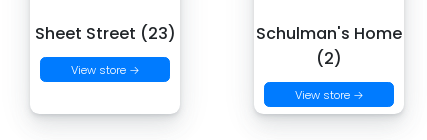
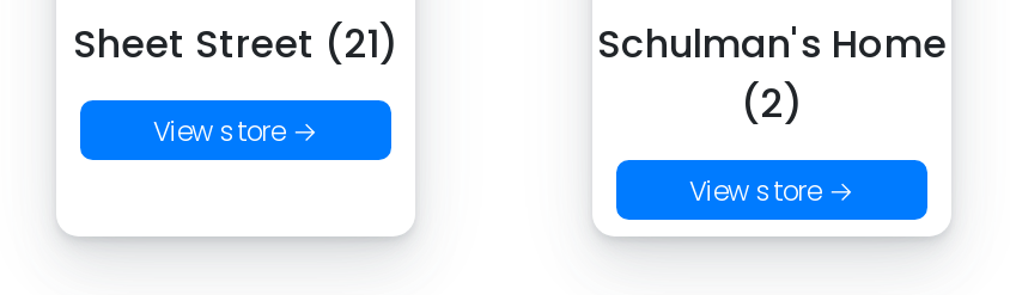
- Sheet Street (23)
+ Sheet Street (21)
